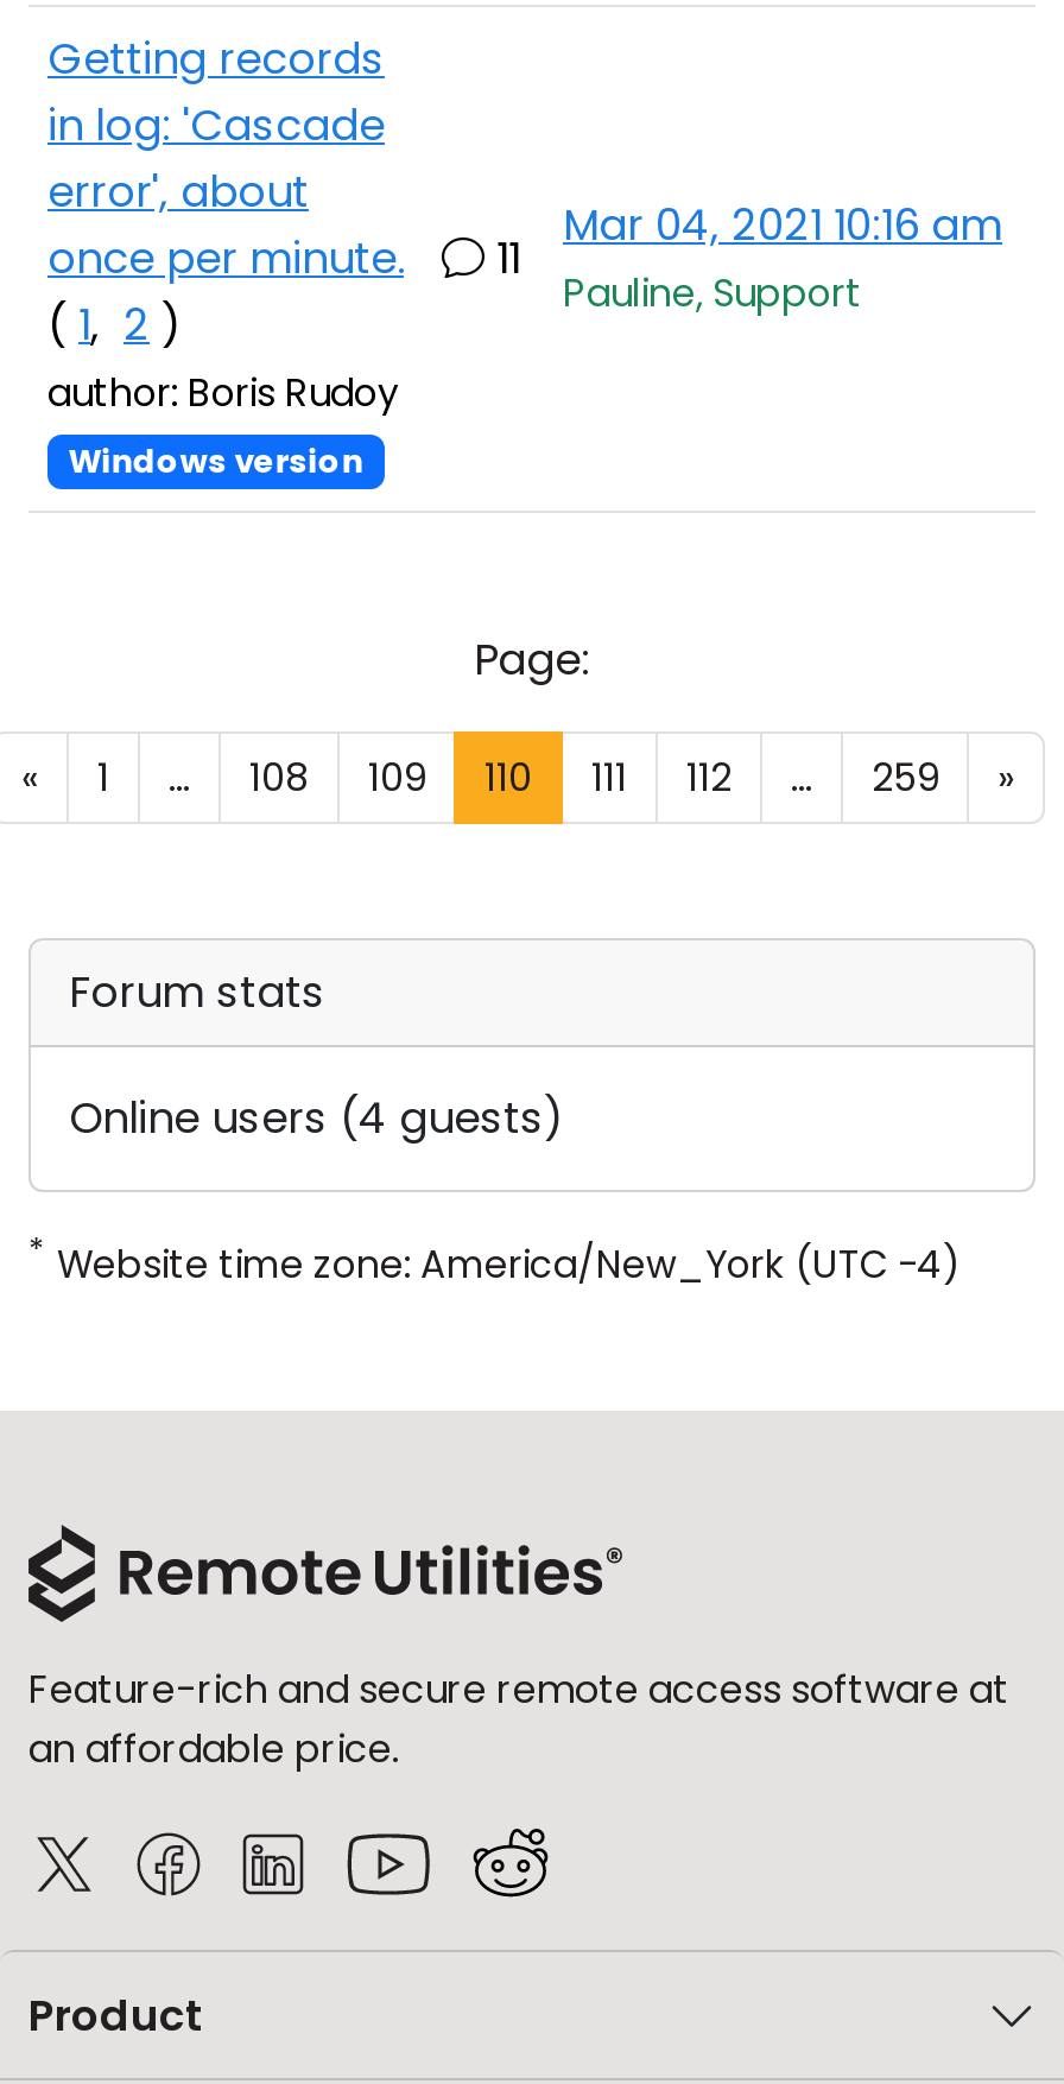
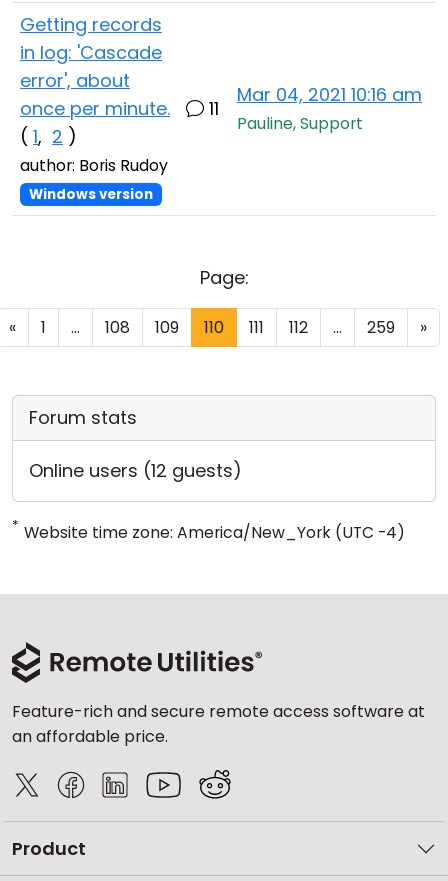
- Online users (4 guests)
+ Online users (12 guests)
